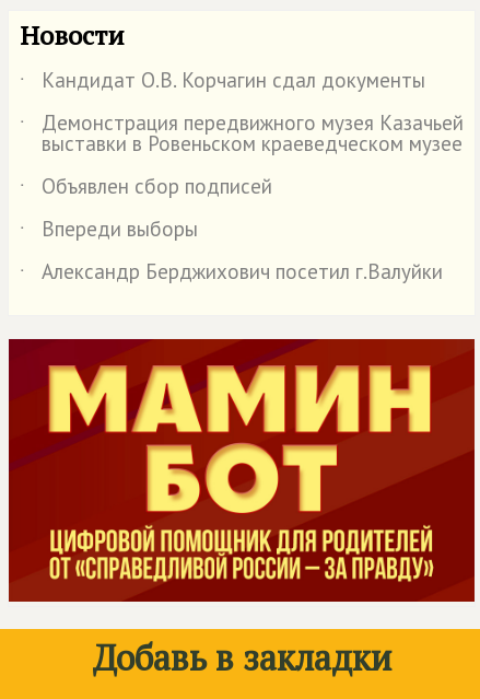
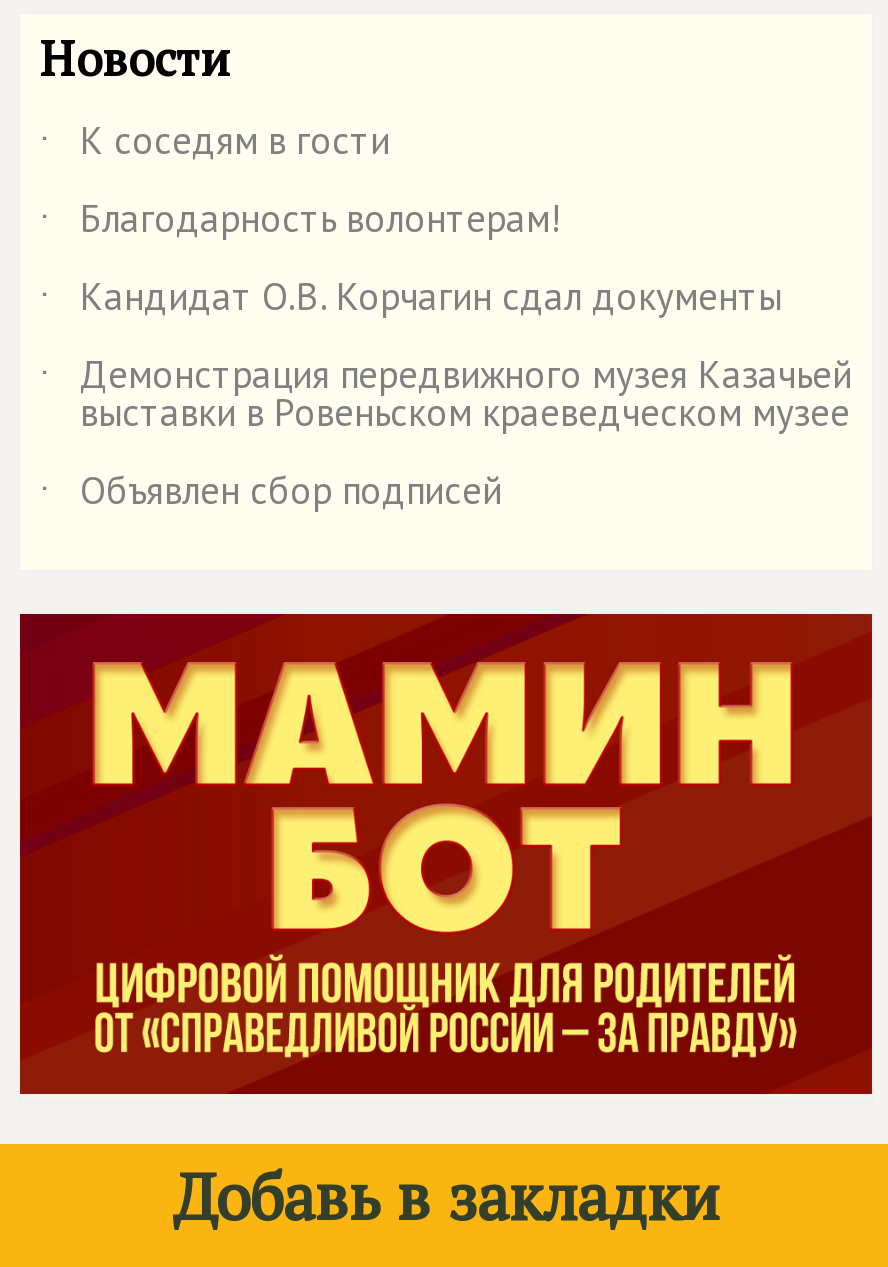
+ ˙ К соседям в гости
+ ˙ Благодарность волонтерам!

moved down: ˙ Кандидат О.В. Корчагин сдал документы | ˙ Демонстрация передвижного музея Казачьей | выставки в Ровеньском краеведческом музее | ˙ Объявлен сбор подписей

- ˙ Впереди выборы
- ˙ Александр Берджихович посетил г.Валуйки
